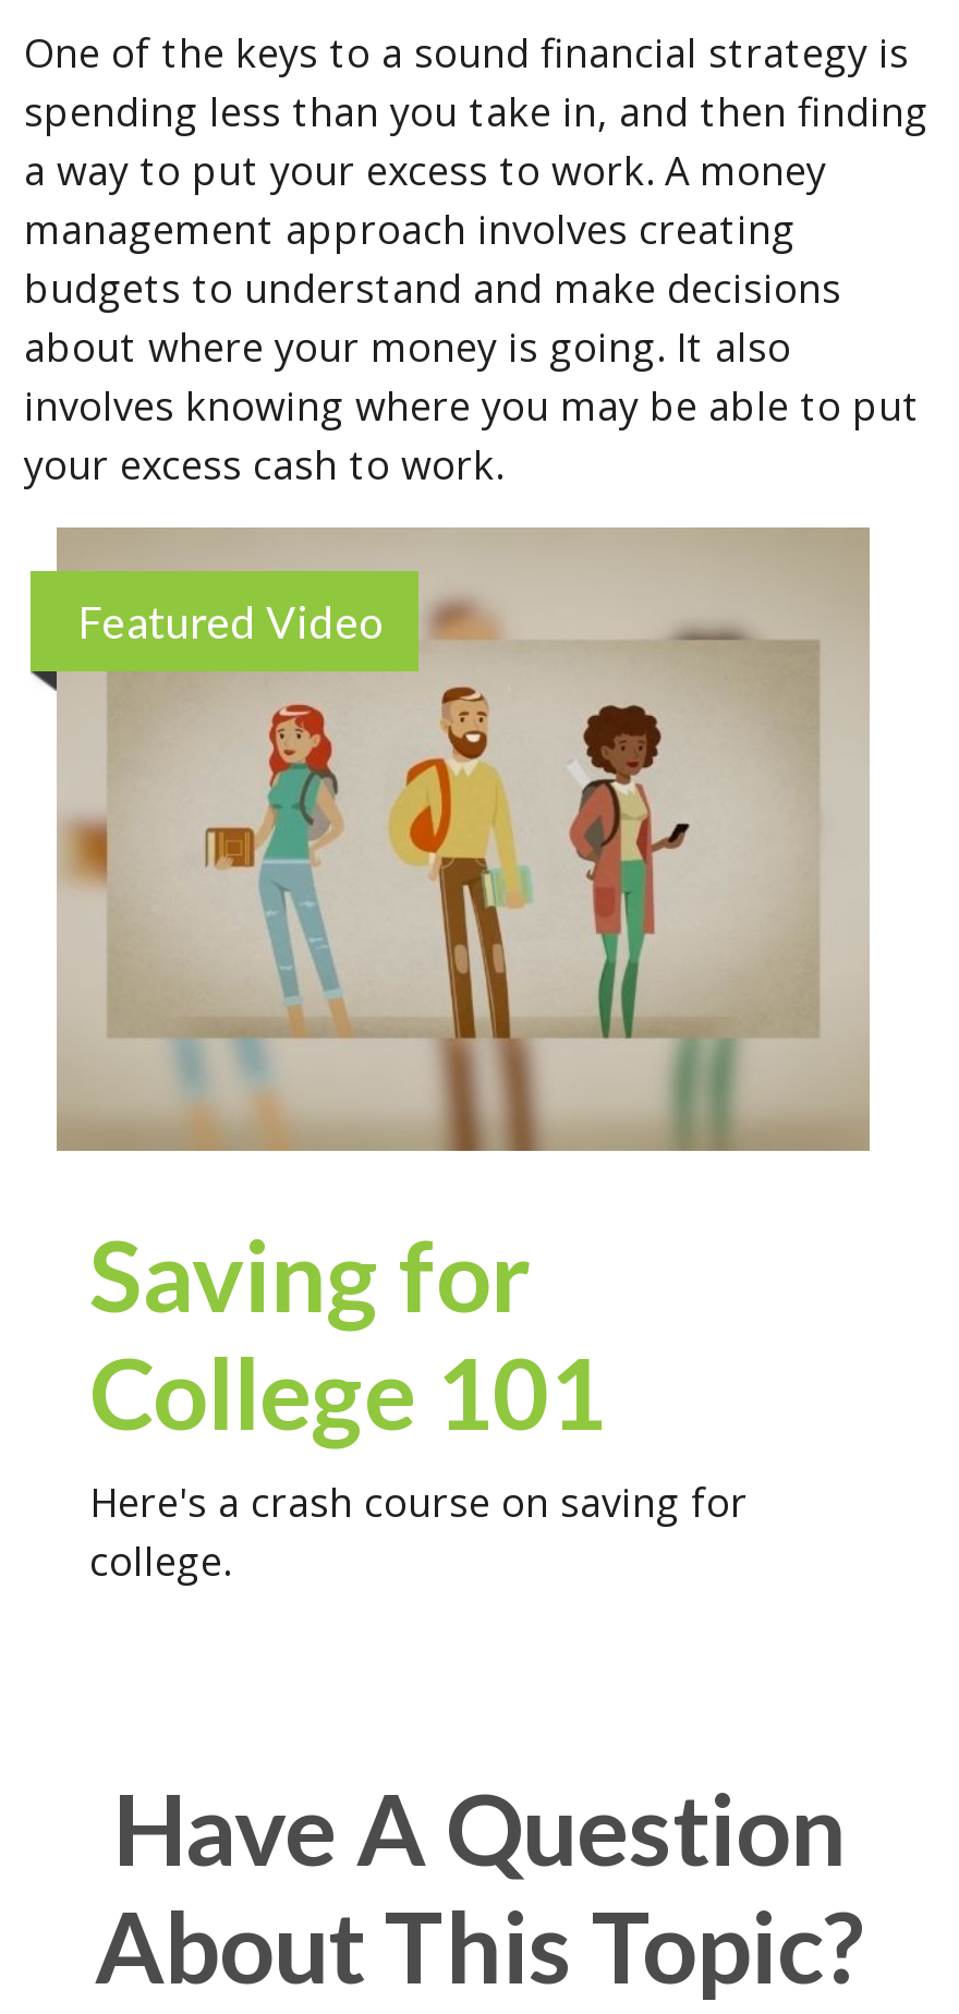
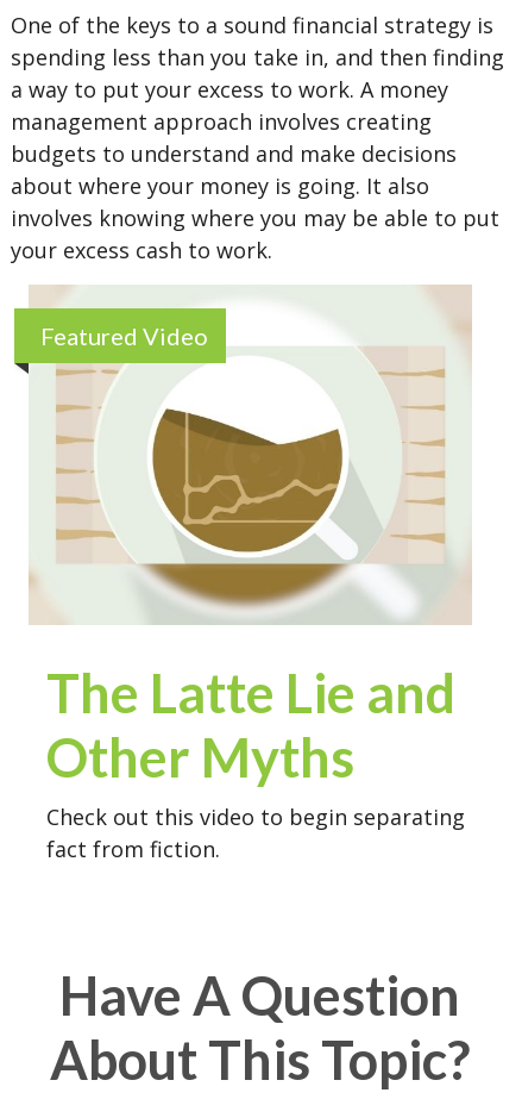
- [image]
- Saving for
- College 101
- Here's a crash course on saving for
- college.
+ [image]
+ The Latte Lie and
+ Other Myths
+ Check out this video to begin separating
+ fact from fiction.
